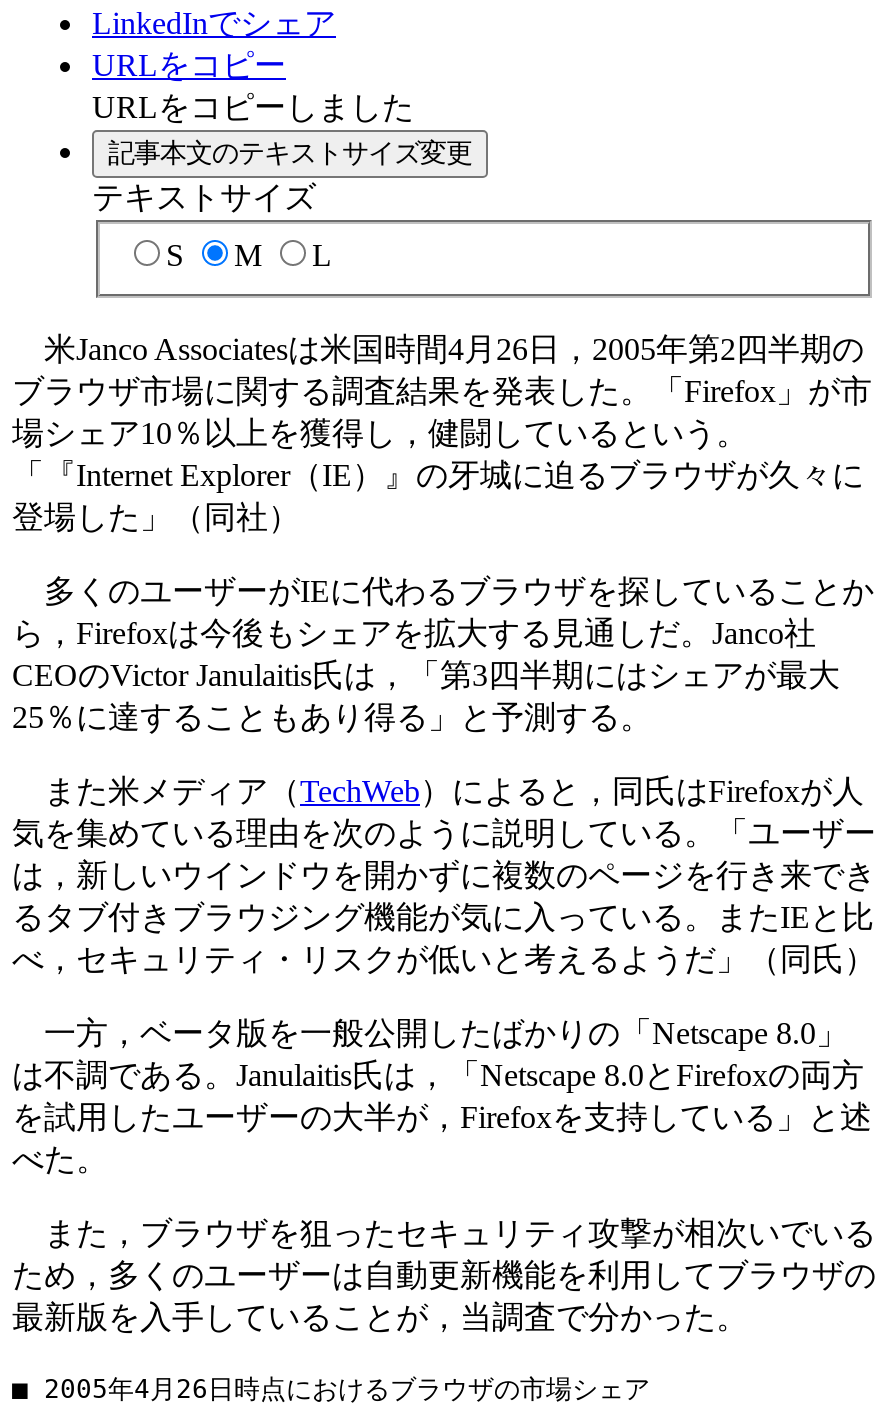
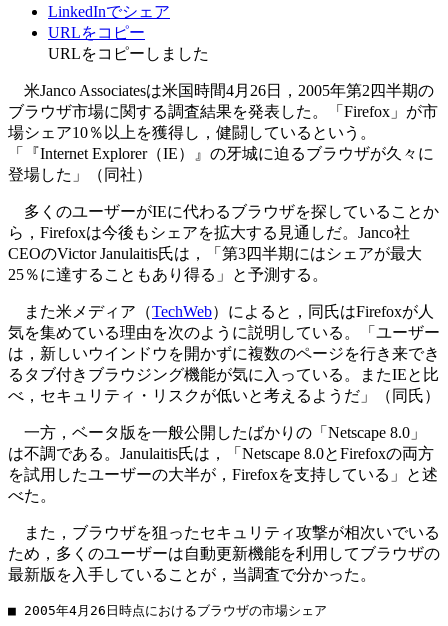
- 記事本文のテキストサイズ変更
- テキストサイズ
- S
- M
- L
